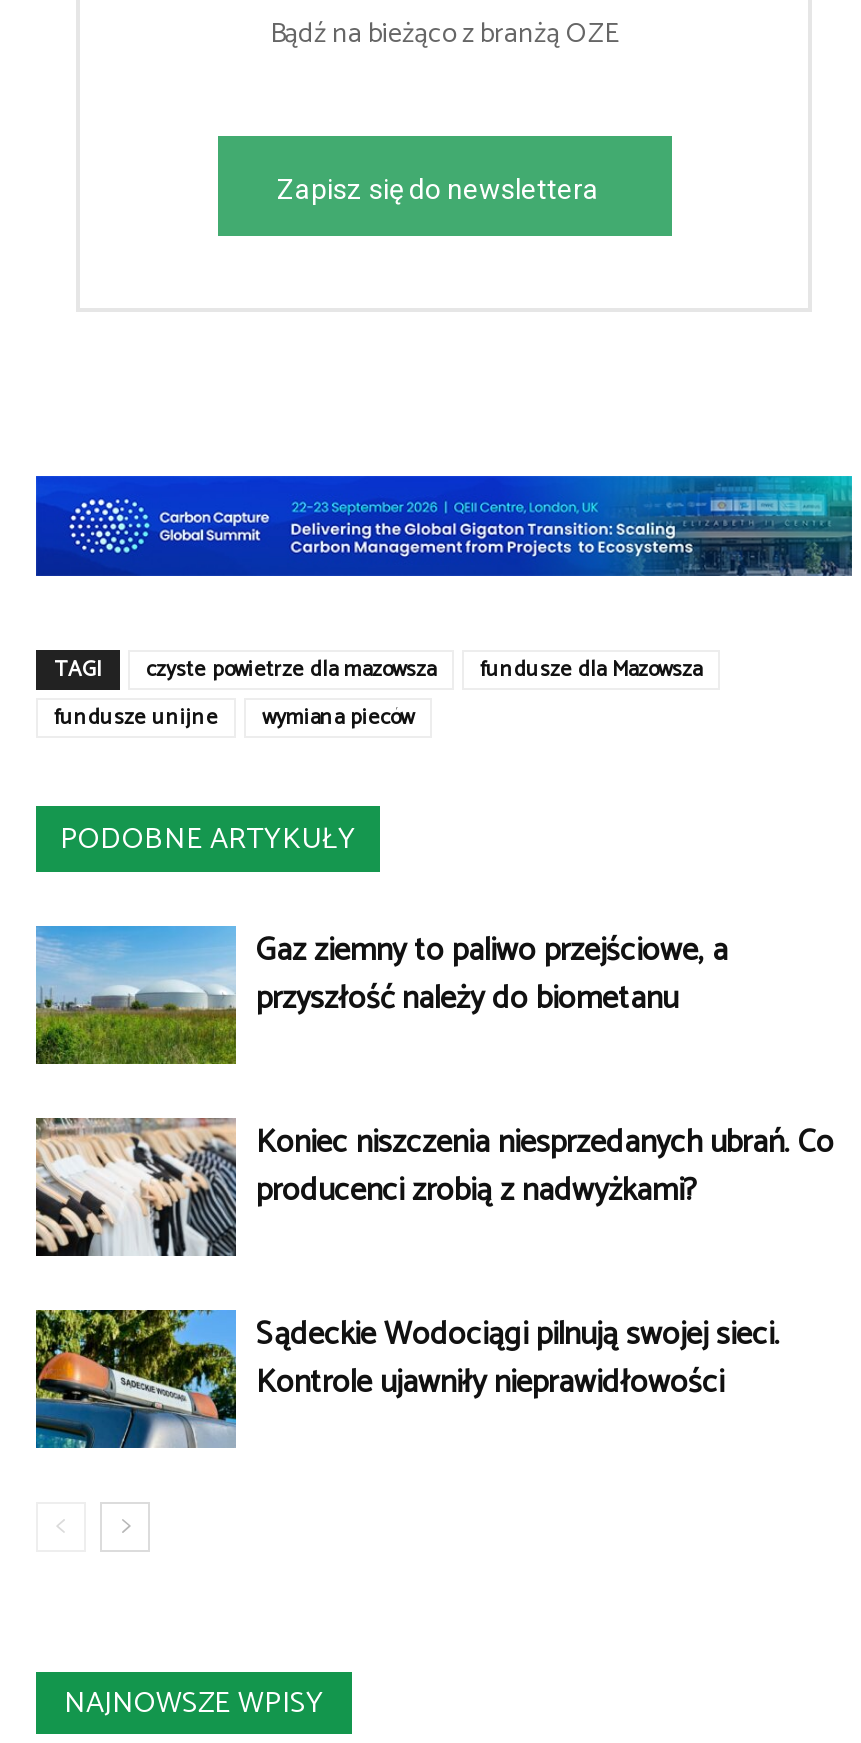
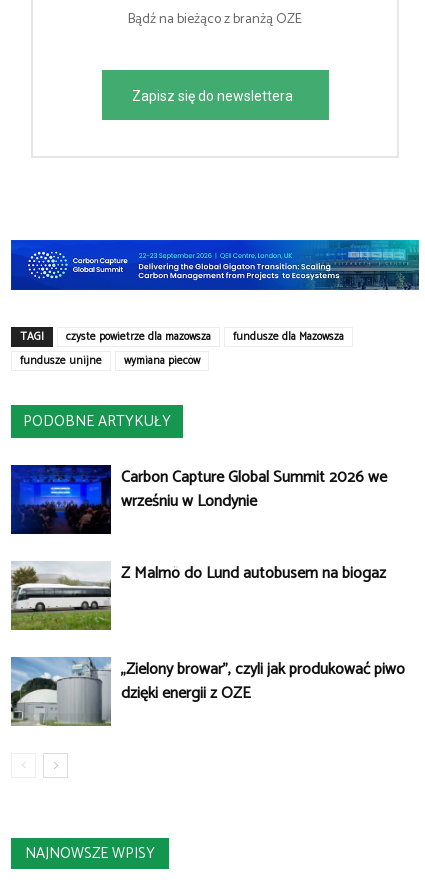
- [image]
- Gaz ziemny to paliwo przejściowe, a
- przyszłość należy do biometanu
+ [image]
+ Carbon Capture Global Summit 2026 we
+ wrześniu w Londynie

- [image]
- Koniec niszczenia niesprzedanych ubrań. Co
- producenci zrobią z nadwyżkami?
+ [image]
+ Z Malmö do Lund autobusem na biogaz

- [image]
- Sądeckie Wodociągi pilnują swojej sieci.
- Kontrole ujawniły nieprawidłowości
+ [image]
+ „Zielony browar”, czyli jak produkować piwo
+ dzięki energii z OZE
